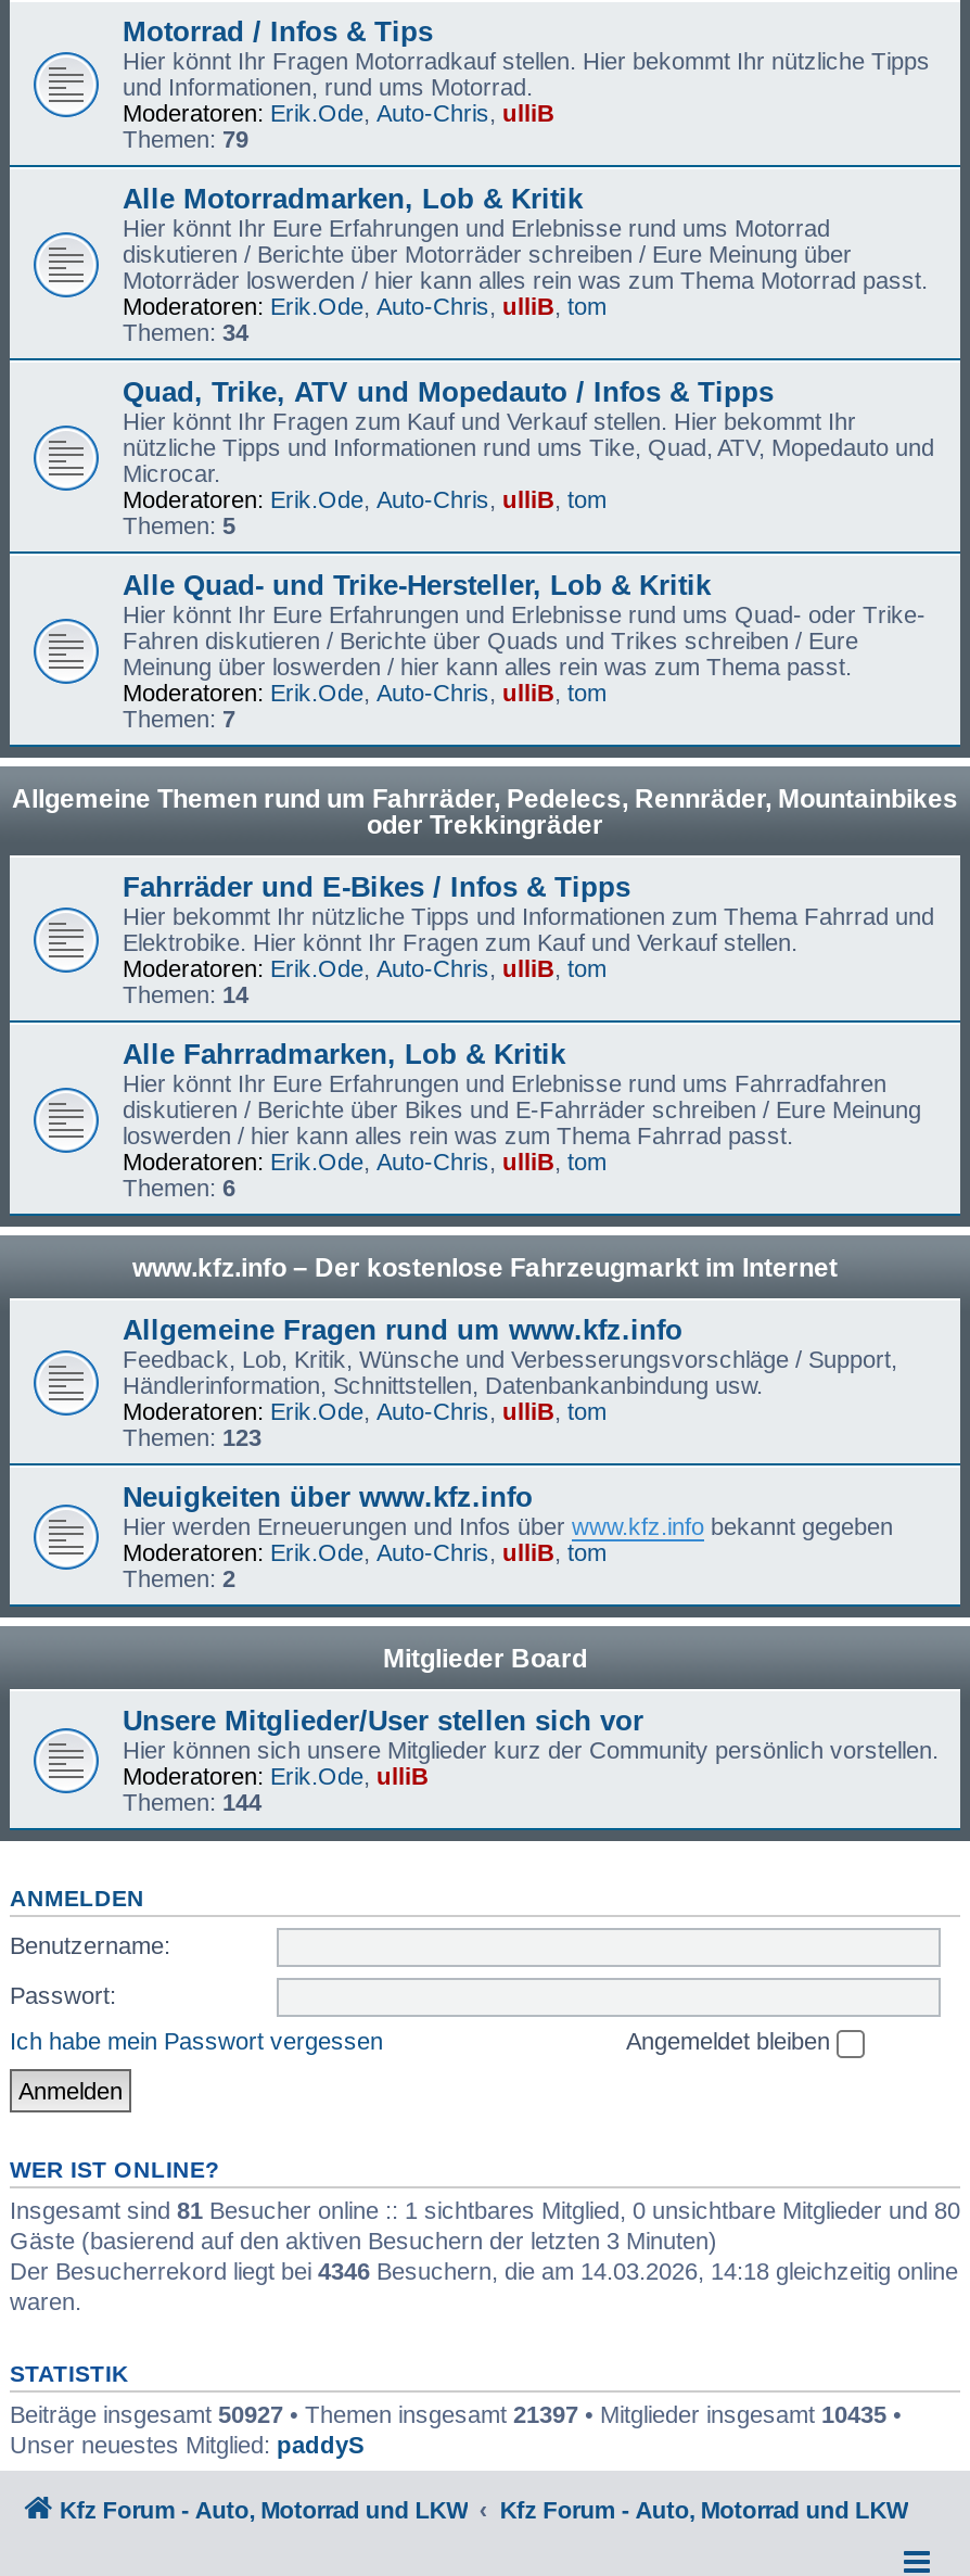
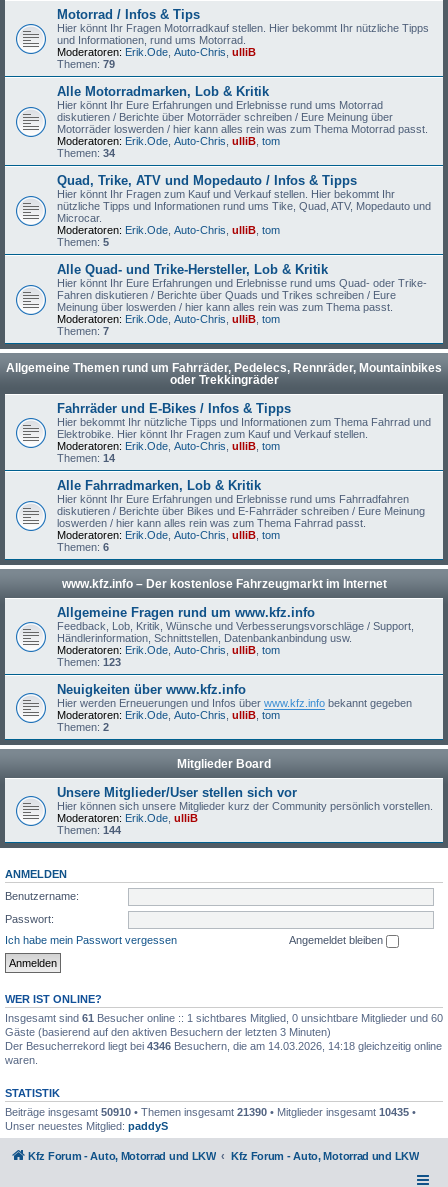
- Insgesamt sind 81 Besucher online :: 1 sichtbares Mitglied, 0 unsichtbare Mitglieder und 80
+ Insgesamt sind 61 Besucher online :: 1 sichtbares Mitglied, 0 unsichtbare Mitglieder und 60

- Beiträge insgesamt 50927 • Themen insgesamt 21397 • Mitglieder insgesamt 10435 •
+ Beiträge insgesamt 50910 • Themen insgesamt 21390 • Mitglieder insgesamt 10435 •
